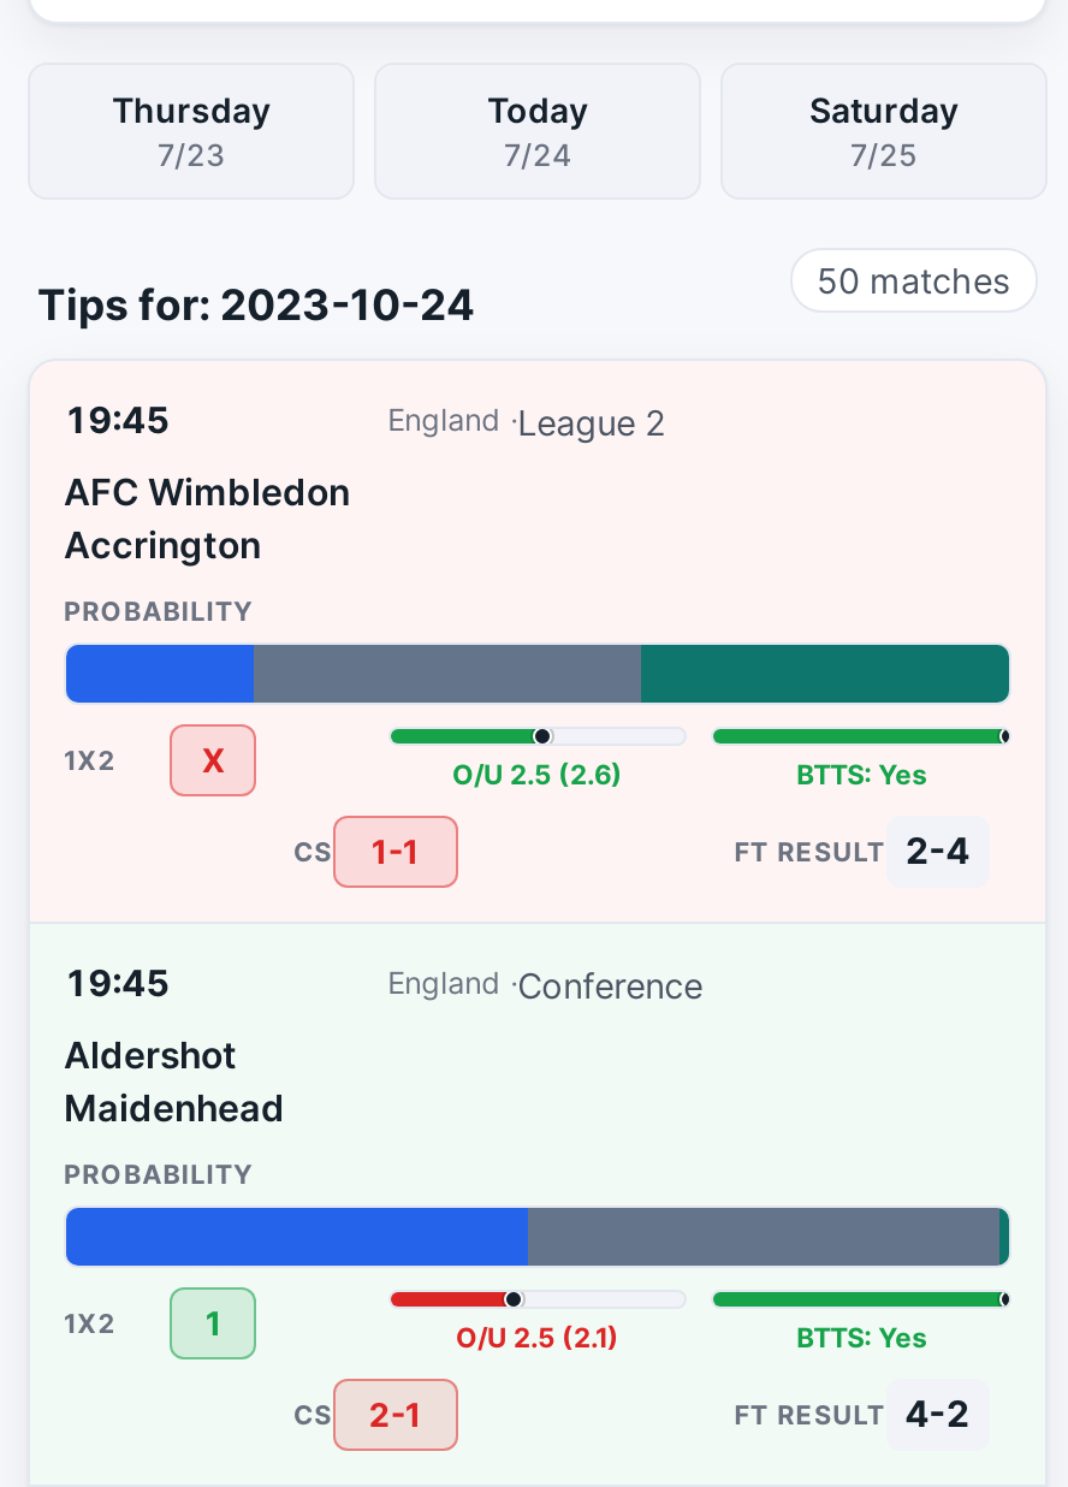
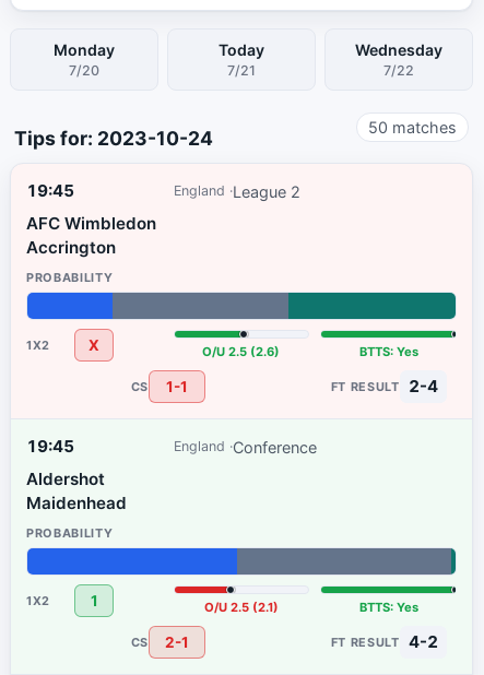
- Thursday
- 7/23
+ Monday
+ 7/20

- Saturday
- 7/25
+ Wednesday
+ 7/22

- 7/24
+ 7/21
